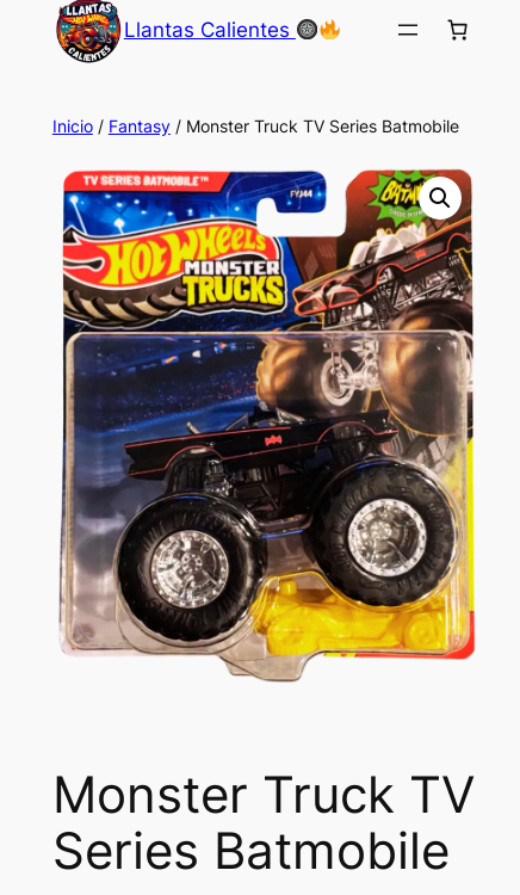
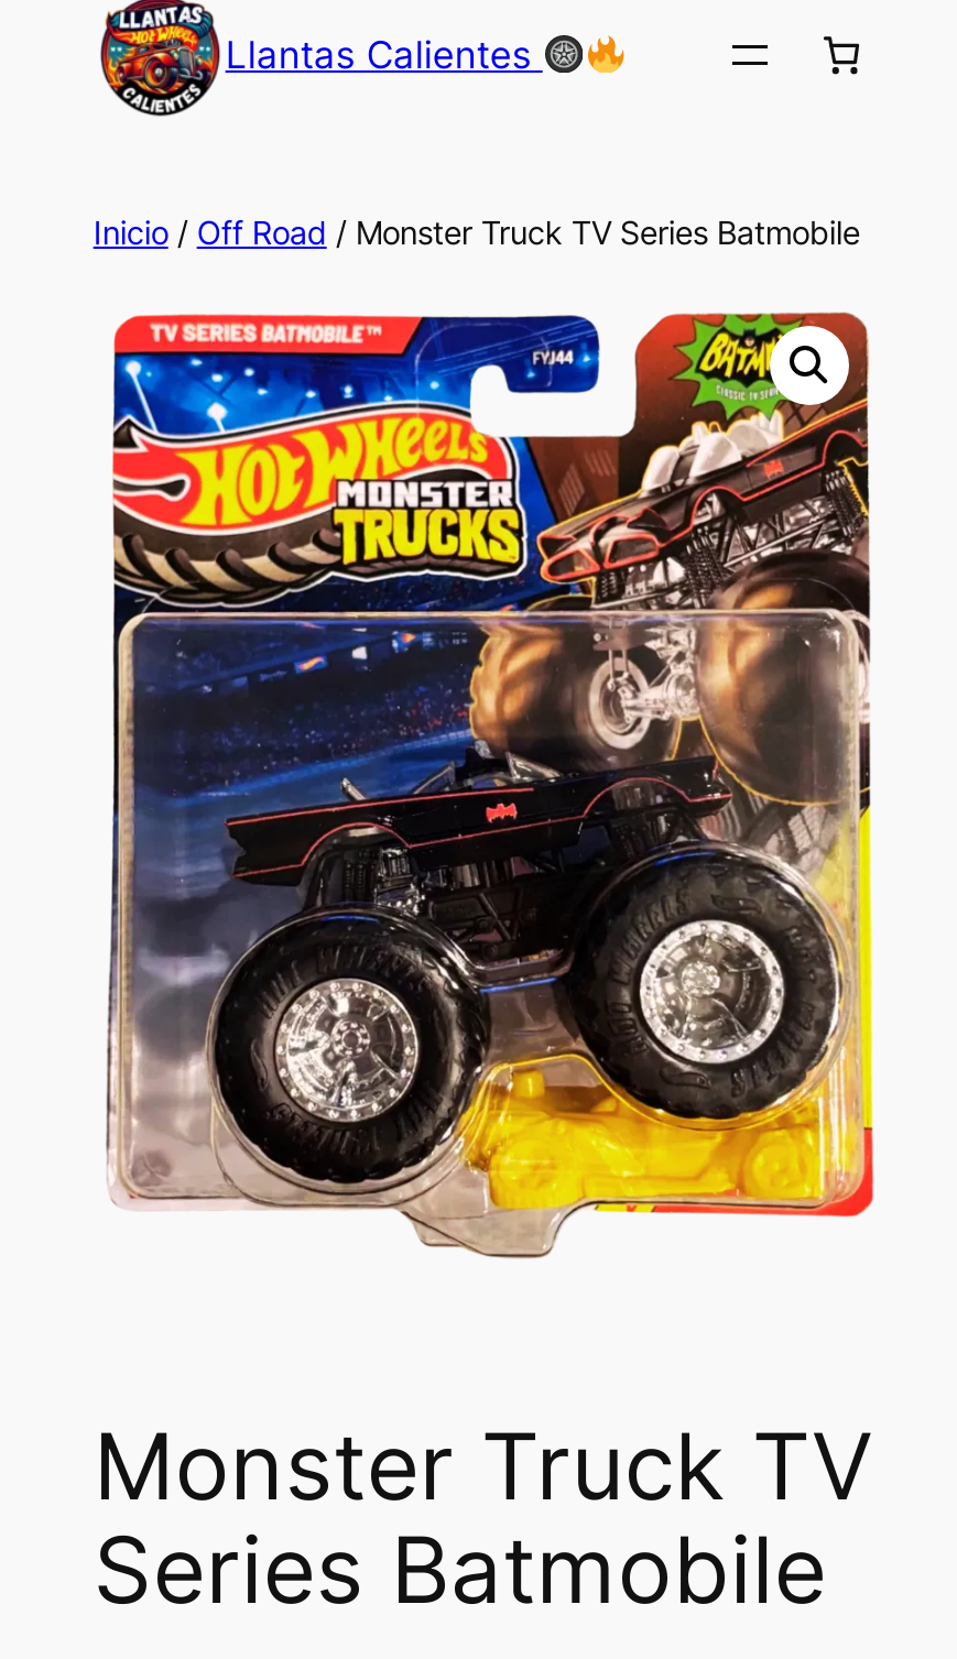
- Inicio / Fantasy / Monster Truck TV Series Batmobile
+ Inicio / Off Road / Monster Truck TV Series Batmobile
